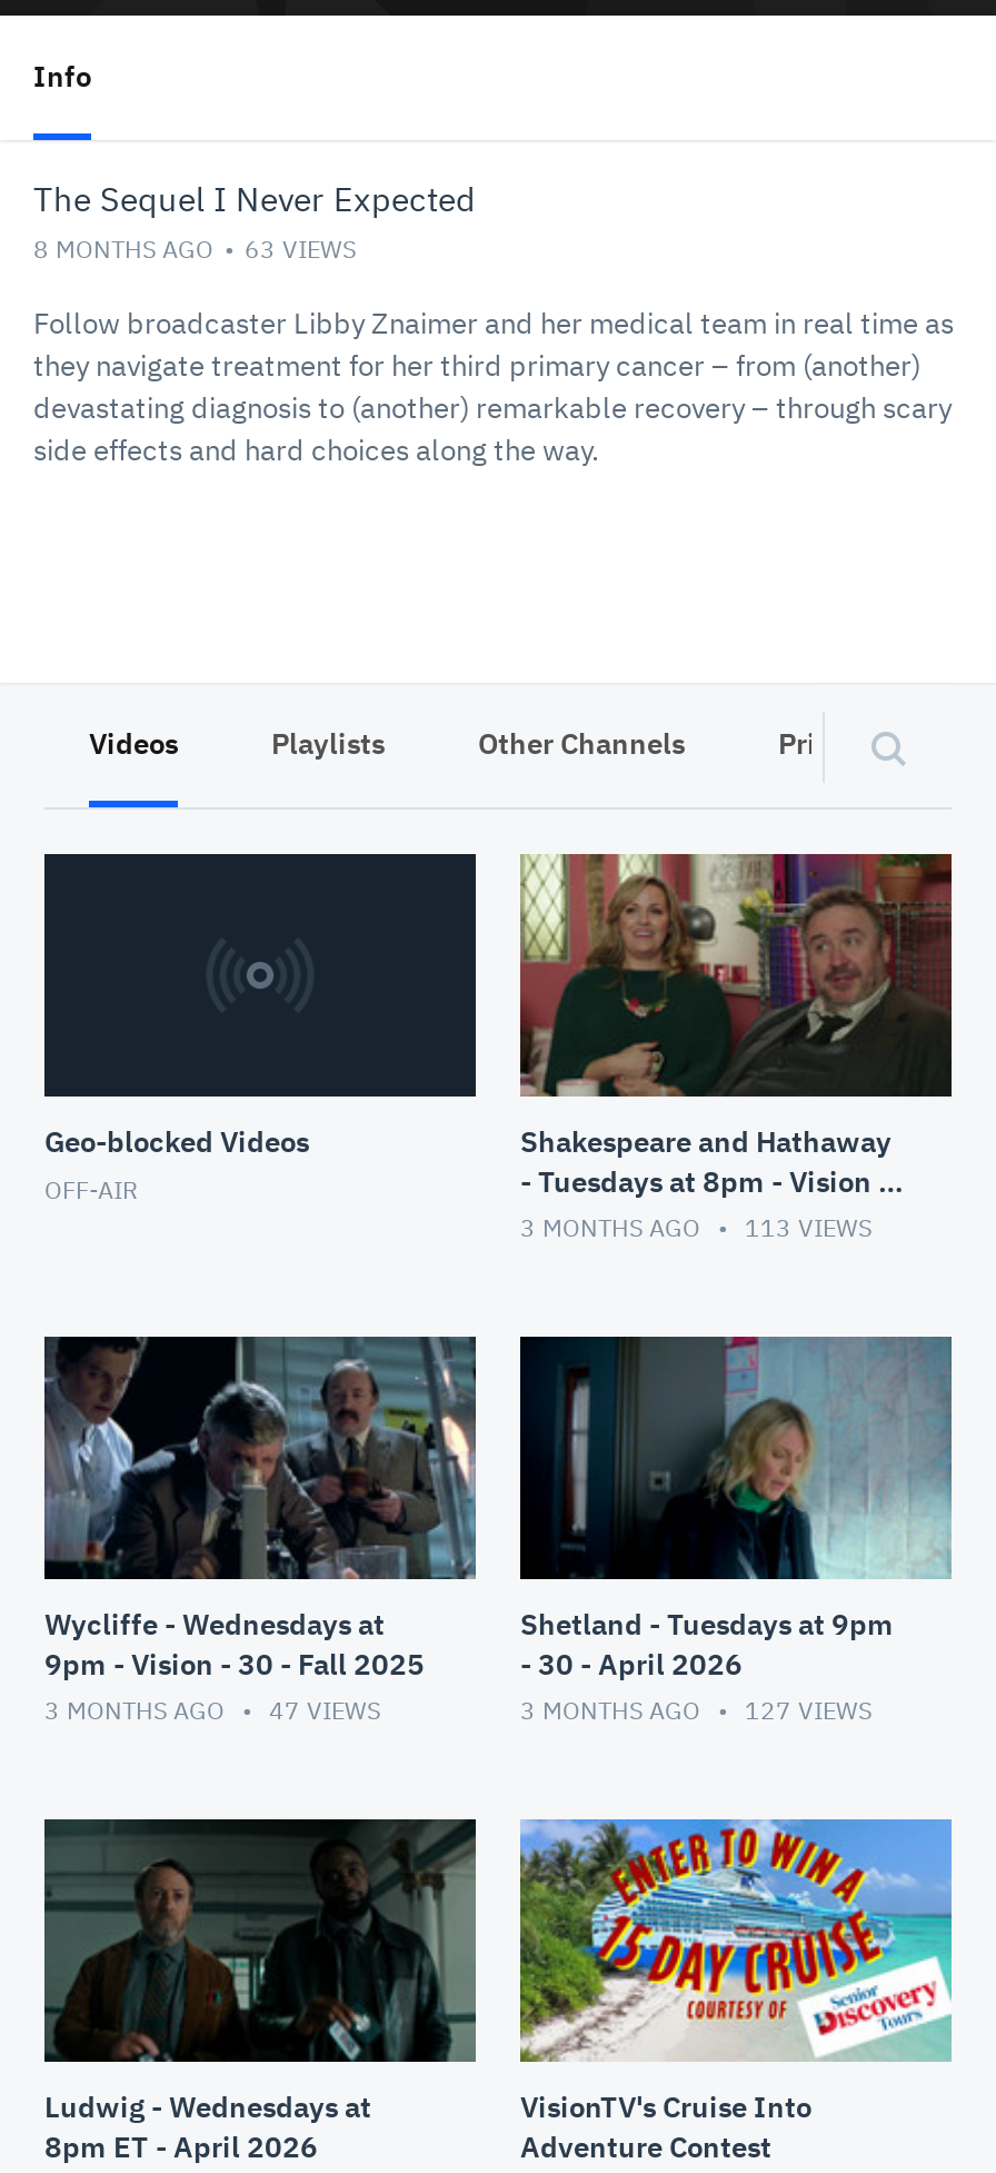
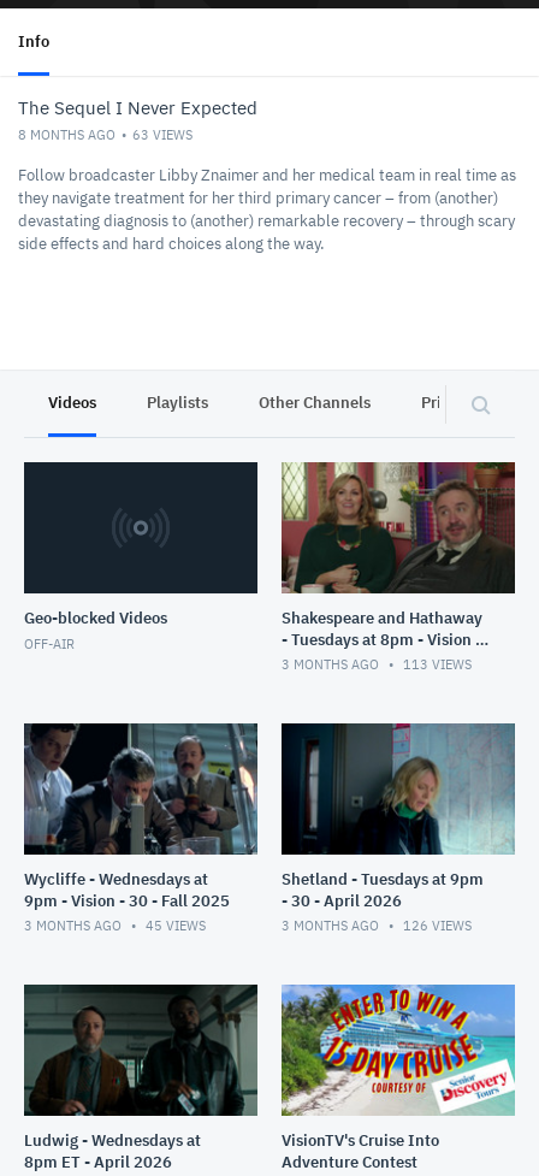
- 3 MONTHS AGO 47 VIEWS
+ 3 MONTHS AGO 45 VIEWS

- 3 MONTHS AGO 127 VIEWS
+ 3 MONTHS AGO 126 VIEWS
